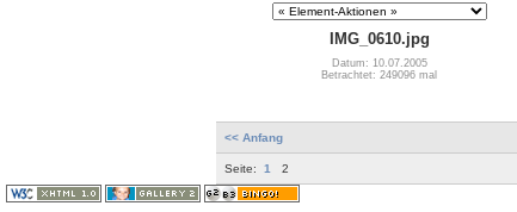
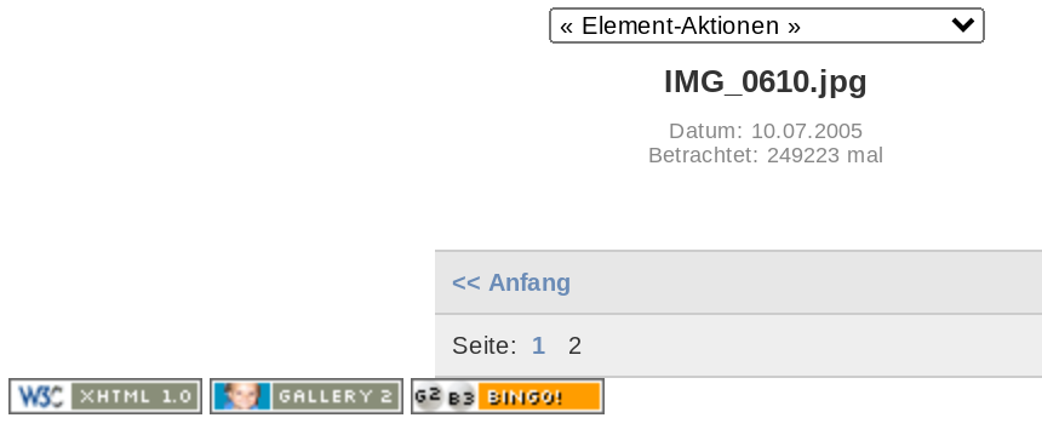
- Betrachtet: 249096 mal
+ Betrachtet: 249223 mal
